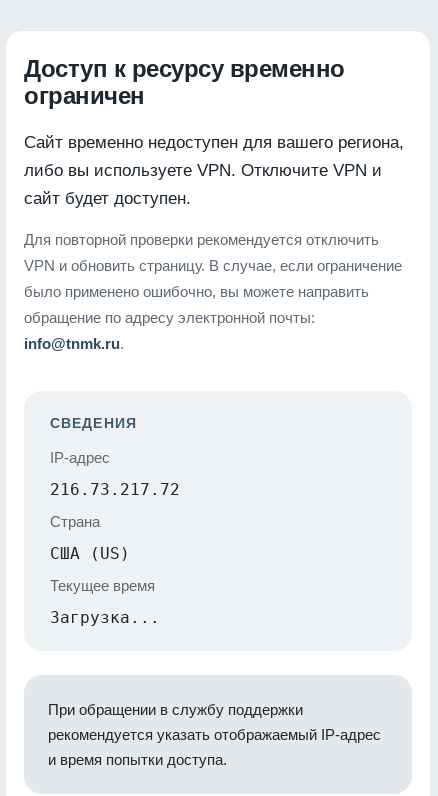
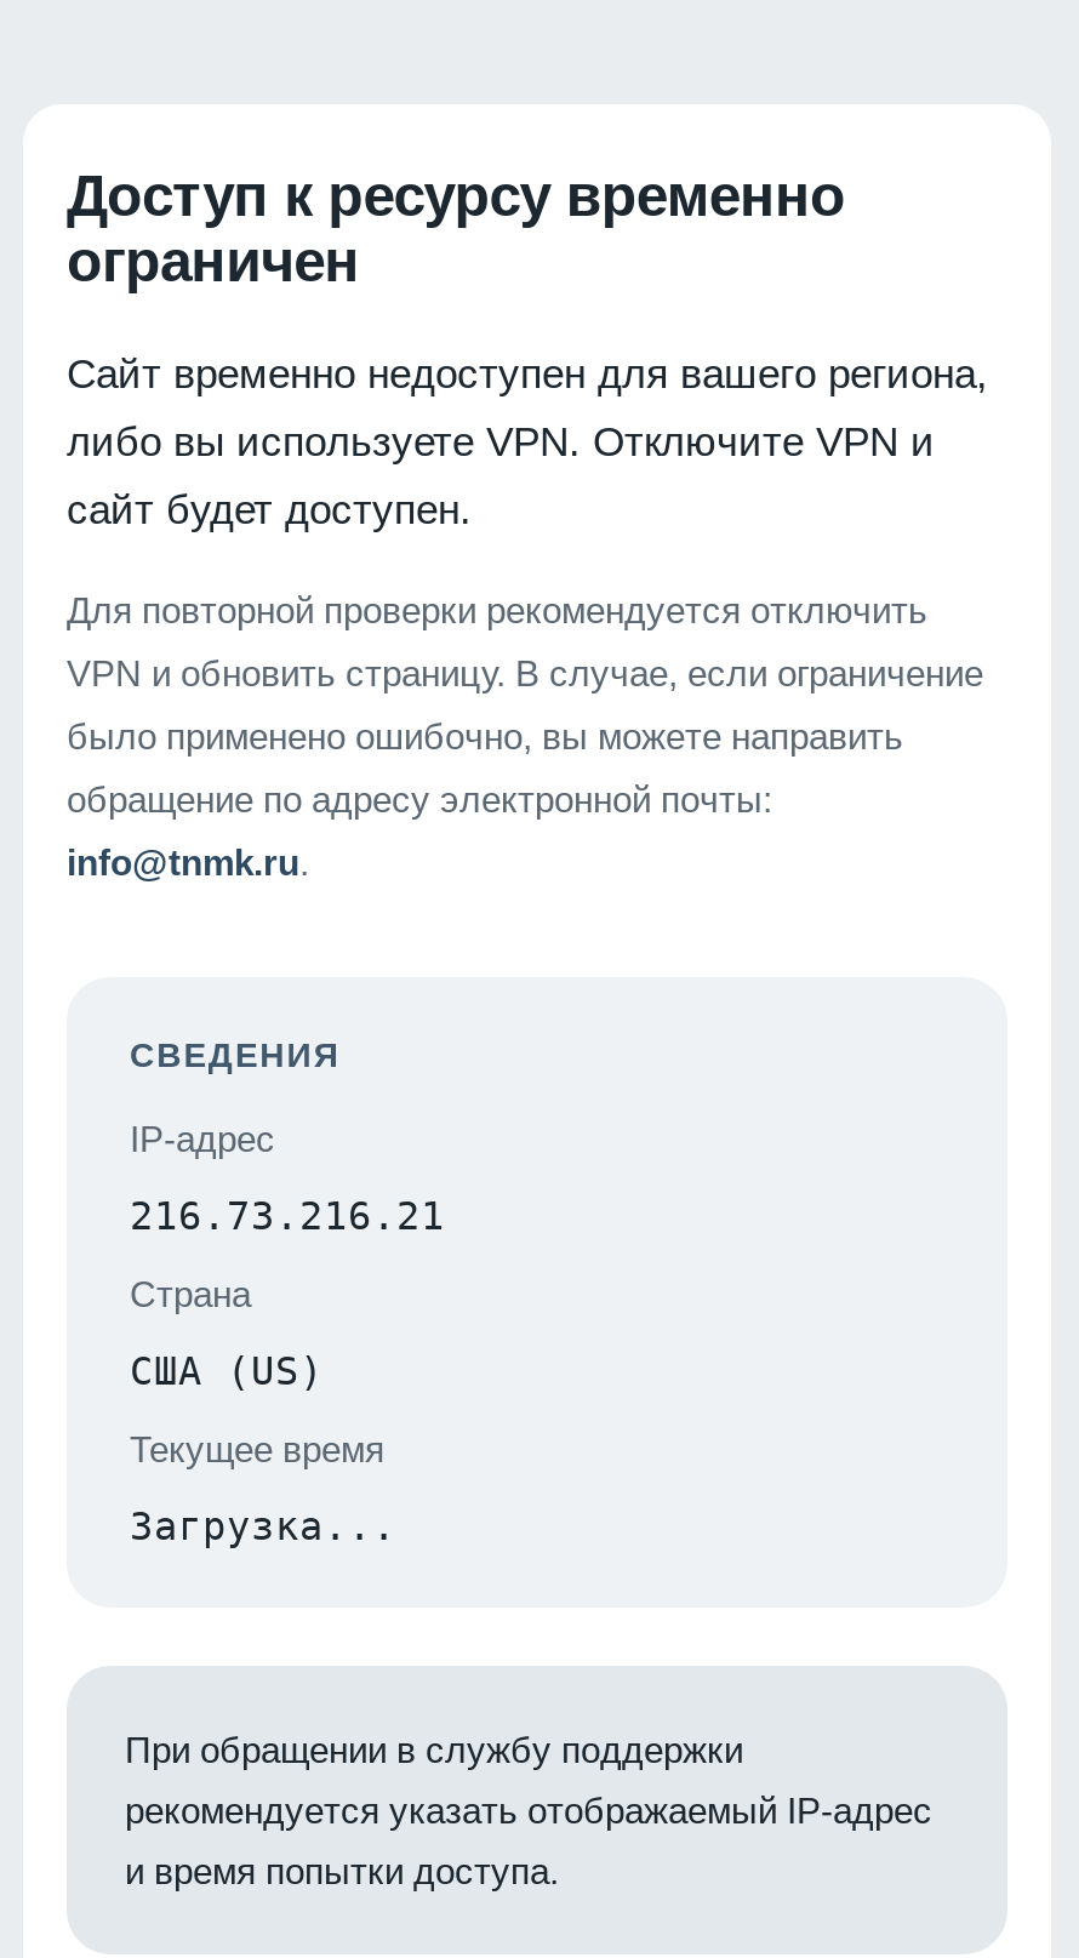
- 216.73.217.72
+ 216.73.216.21
